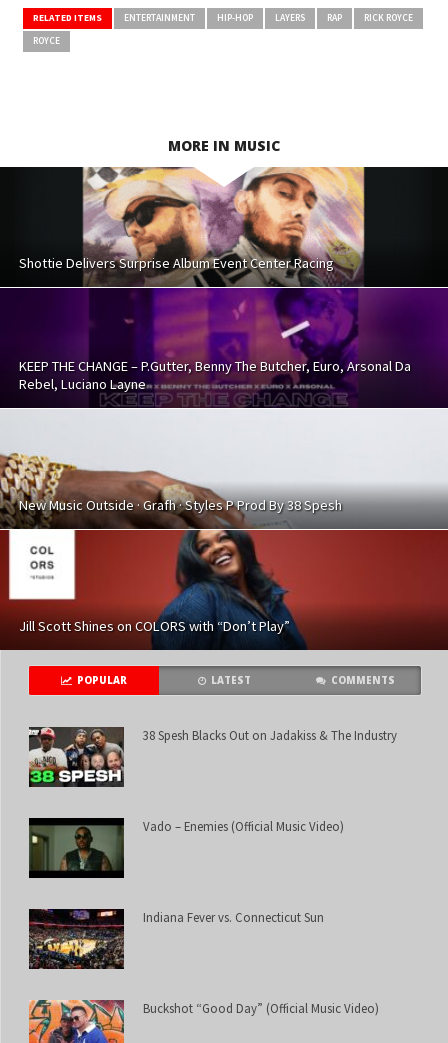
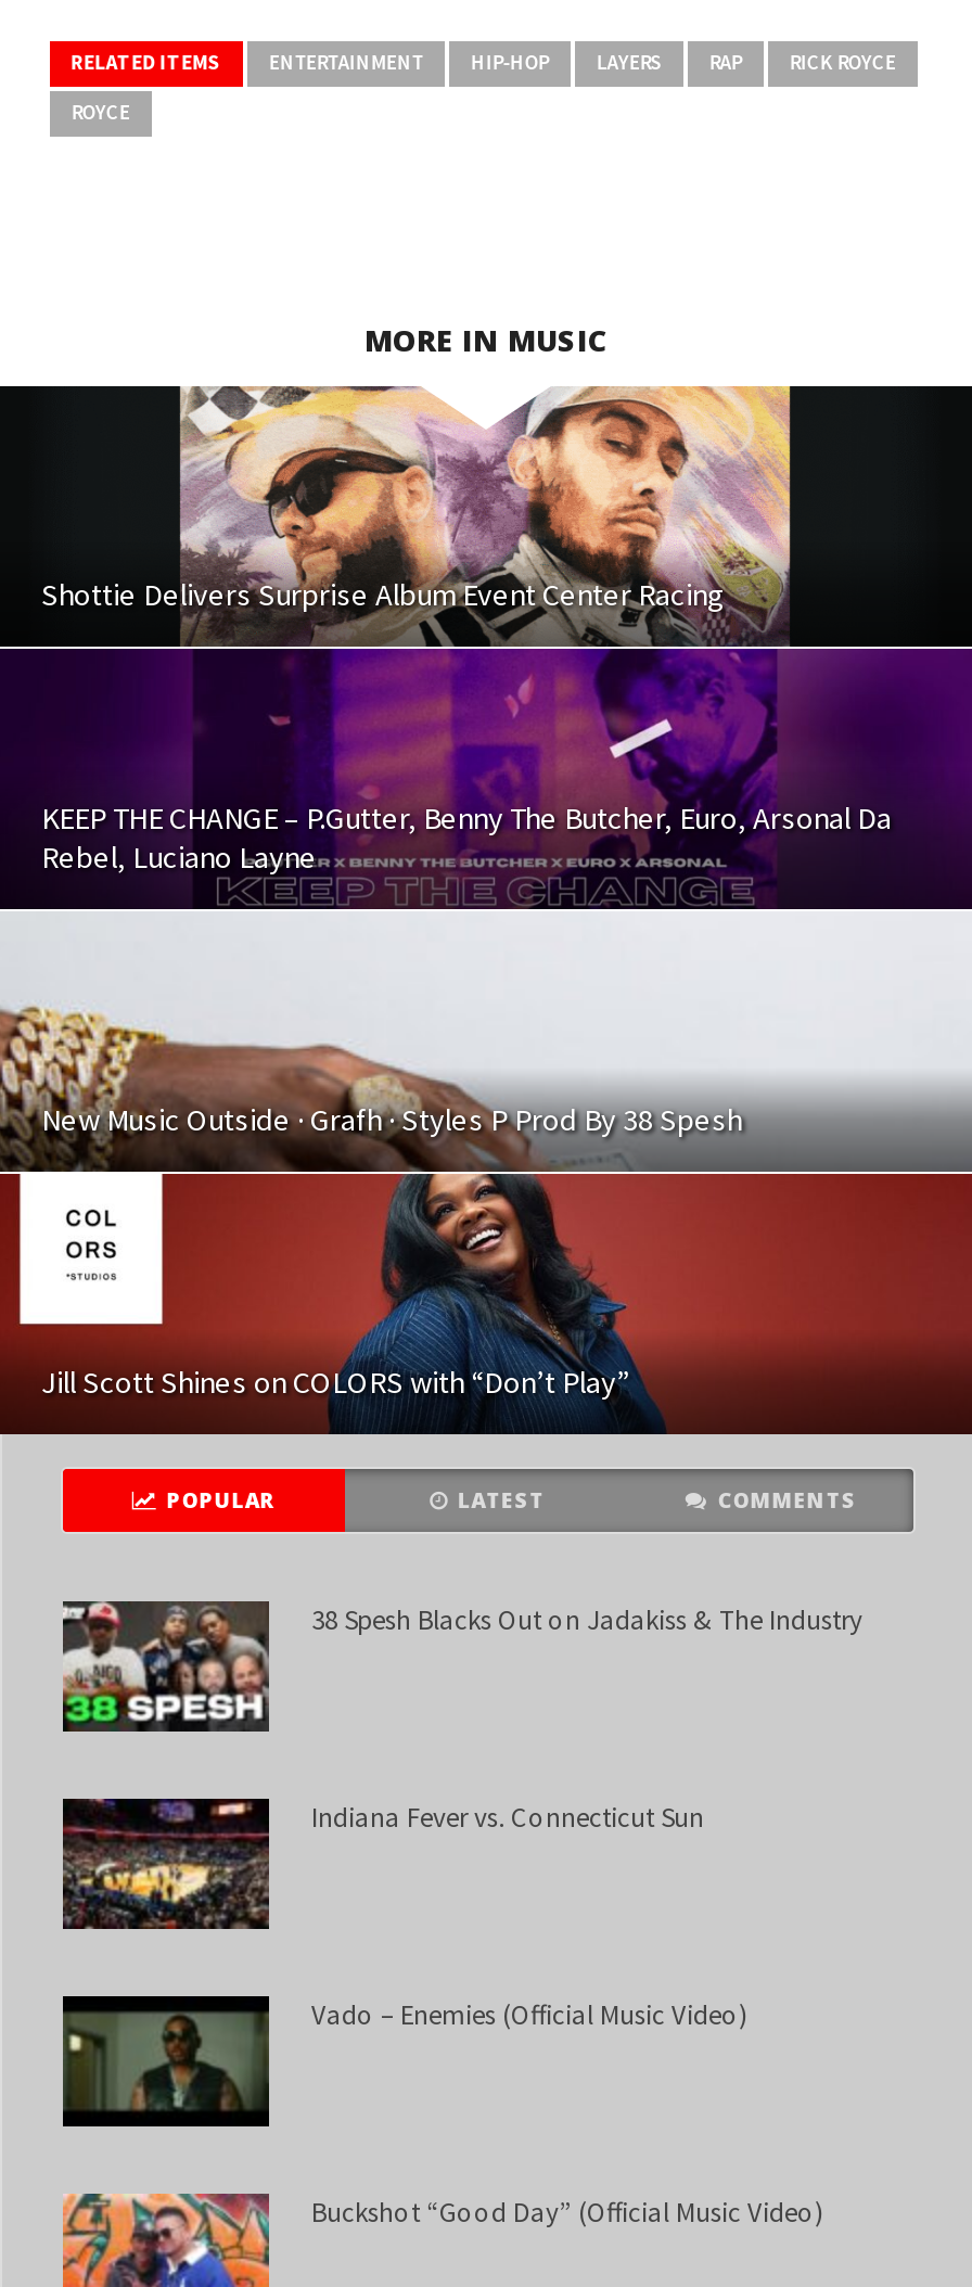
moved down: [image] | Vado – Enemies (Official Music Video)

moved up: [image] | Indiana Fever vs. Connecticut Sun
